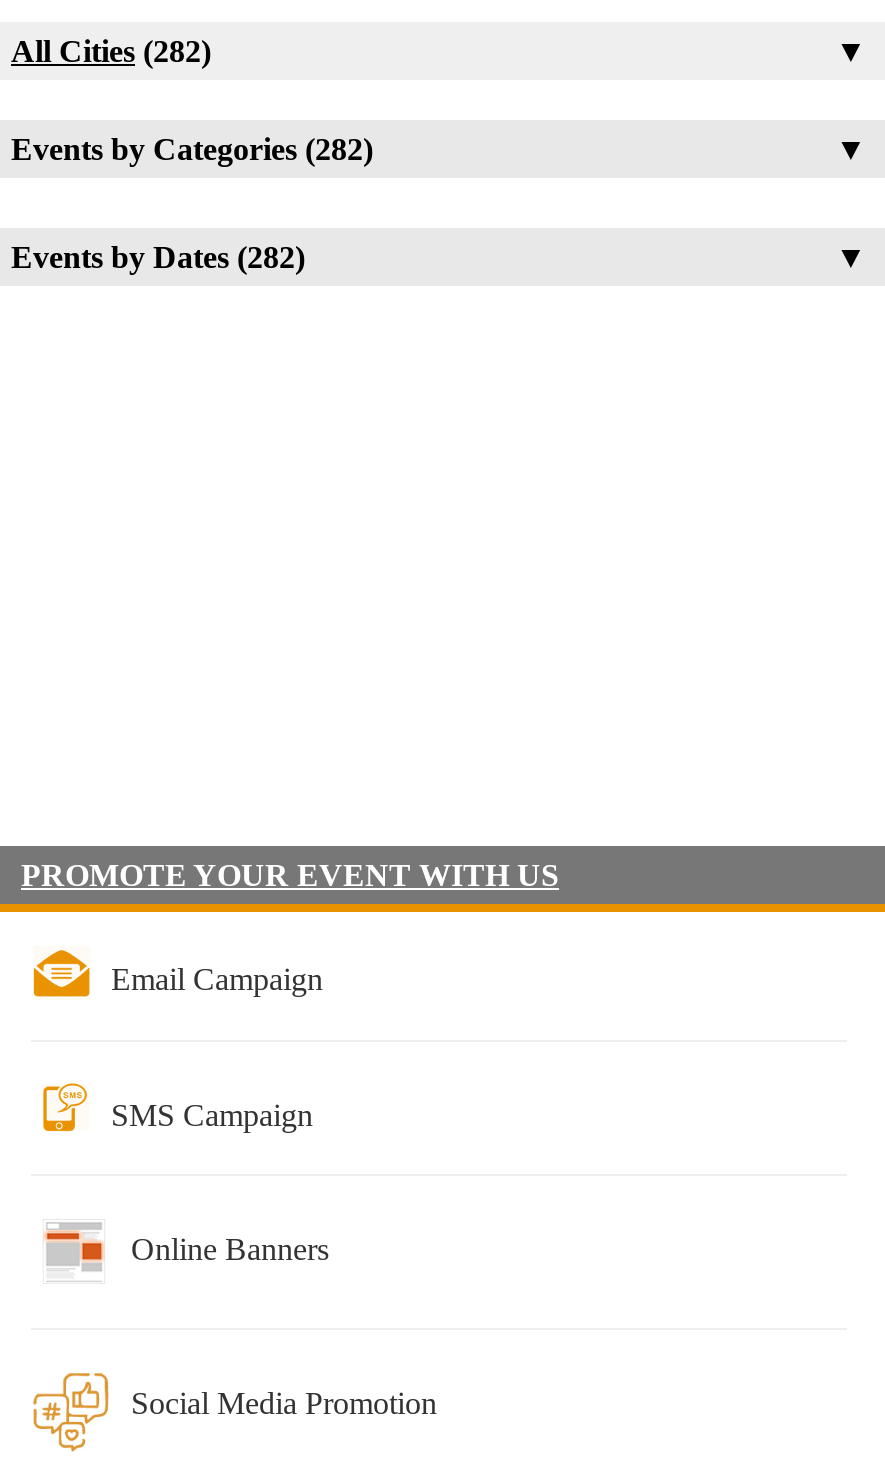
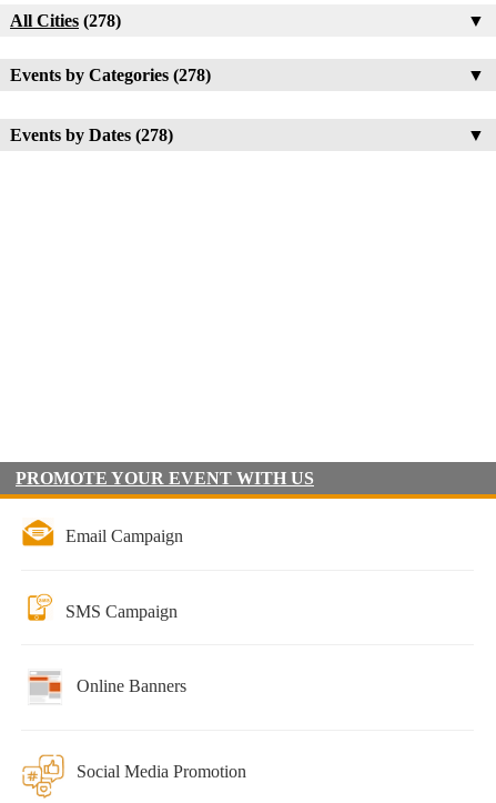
- All Cities (282)
+ All Cities (278)

- Events by Categories (282)
+ Events by Categories (278)

- Events by Dates (282)
+ Events by Dates (278)
